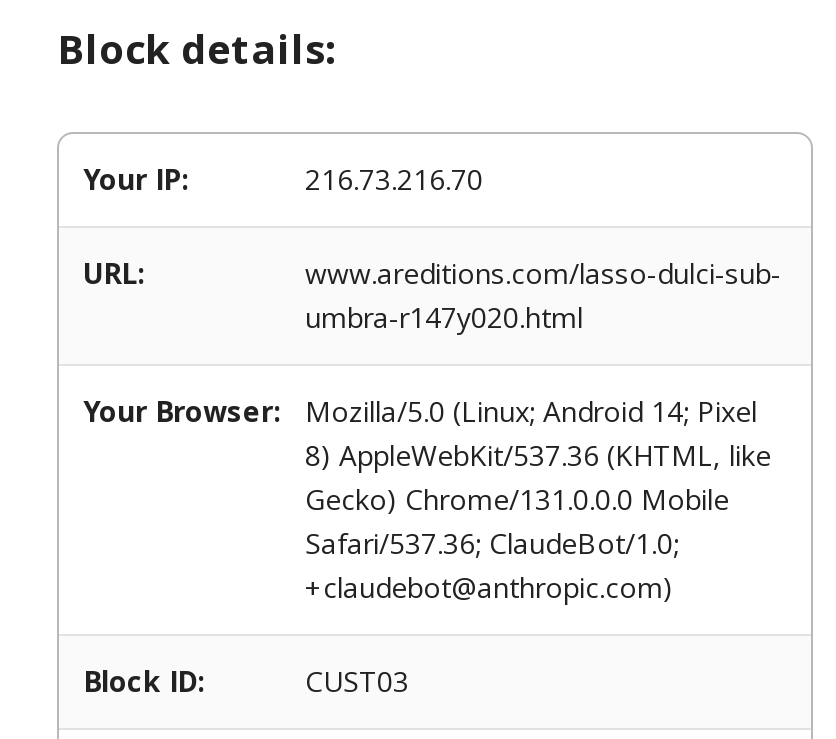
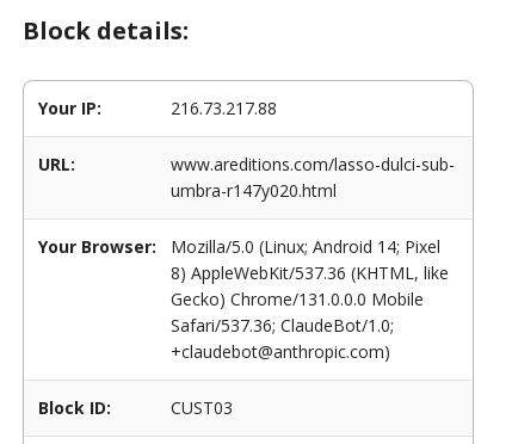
- 216.73.216.70
+ 216.73.217.88
